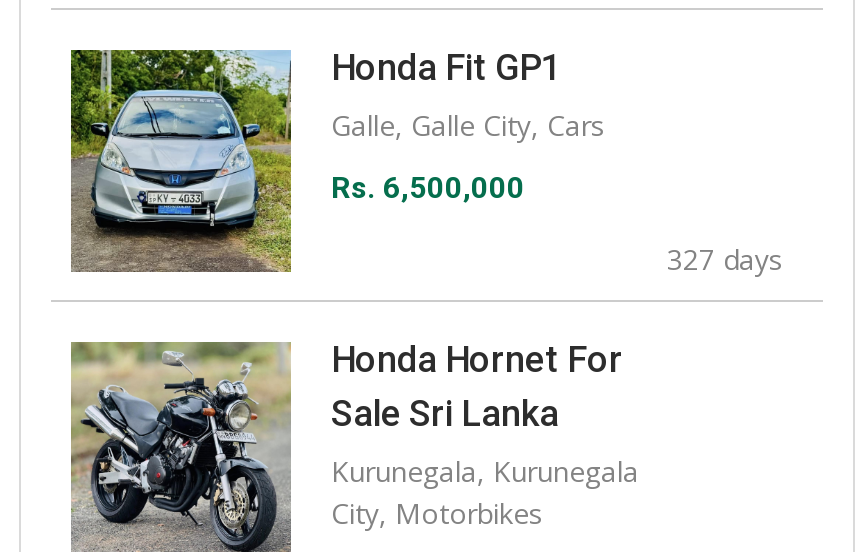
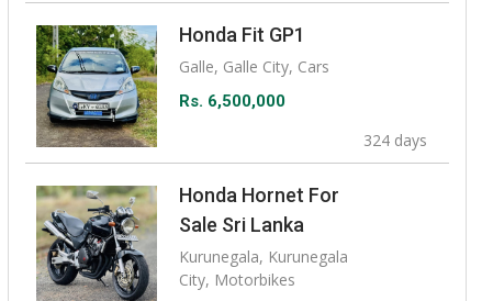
- 327 days
+ 324 days
